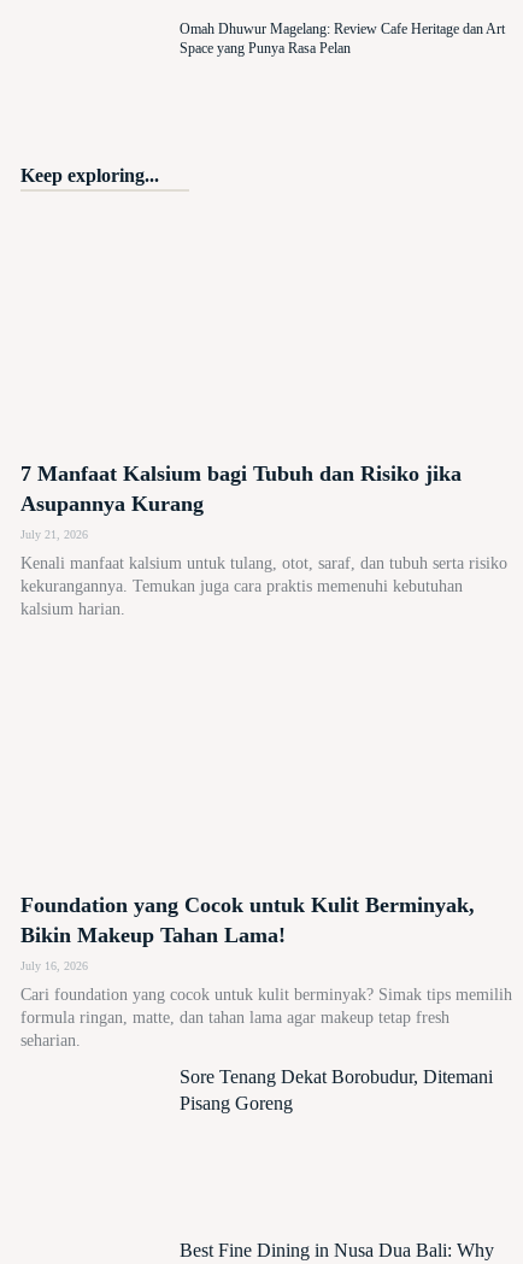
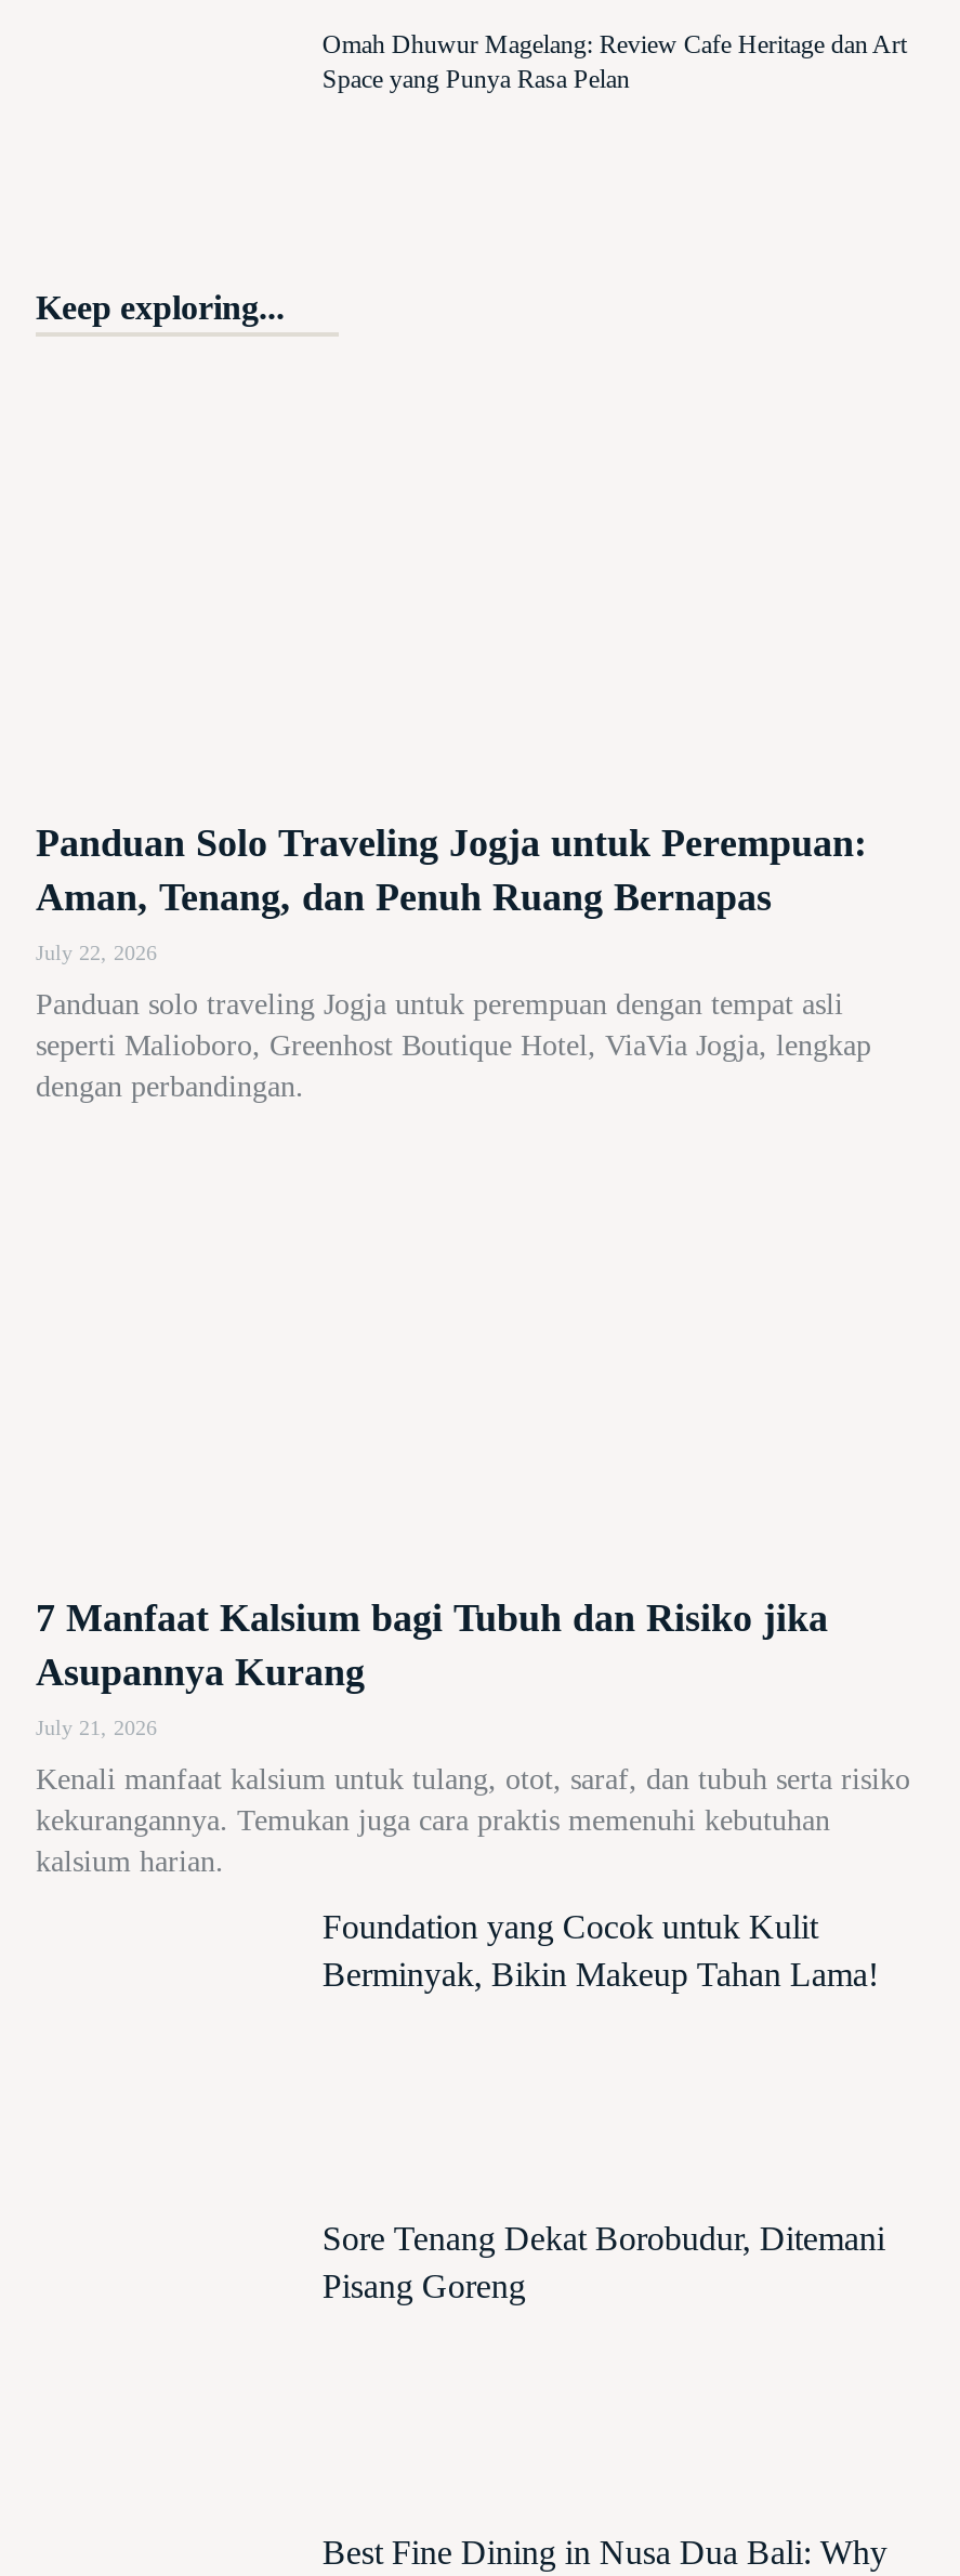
+ Panduan Solo Traveling Jogja untuk Perempuan:
+ Aman, Tenang, dan Penuh Ruang Bernapas
+ July 22, 2026
+ Panduan solo traveling Jogja untuk perempuan dengan tempat asli
+ seperti Malioboro, Greenhost Boutique Hotel, ViaVia Jogja, lengkap
+ dengan perbandingan.

moved down: 7 Manfaat Kalsium bagi Tubuh dan Risiko jika | Asupannya Kurang | July 21, 2026 | Kenali manfaat kalsium untuk tulang, otot, saraf, dan tubuh serta risiko | kekurangannya. Temukan juga cara praktis memenuhi kebutuhan | kalsium harian.

- Foundation yang Cocok untuk Kulit Berminyak,
- Bikin Makeup Tahan Lama!
- July 16, 2026
- Cari foundation yang cocok untuk kulit berminyak? Simak tips memilih
- formula ringan, matte, dan tahan lama agar makeup tetap fresh
- seharian.
+ Foundation yang Cocok untuk Kulit
+ Berminyak, Bikin Makeup Tahan Lama!
